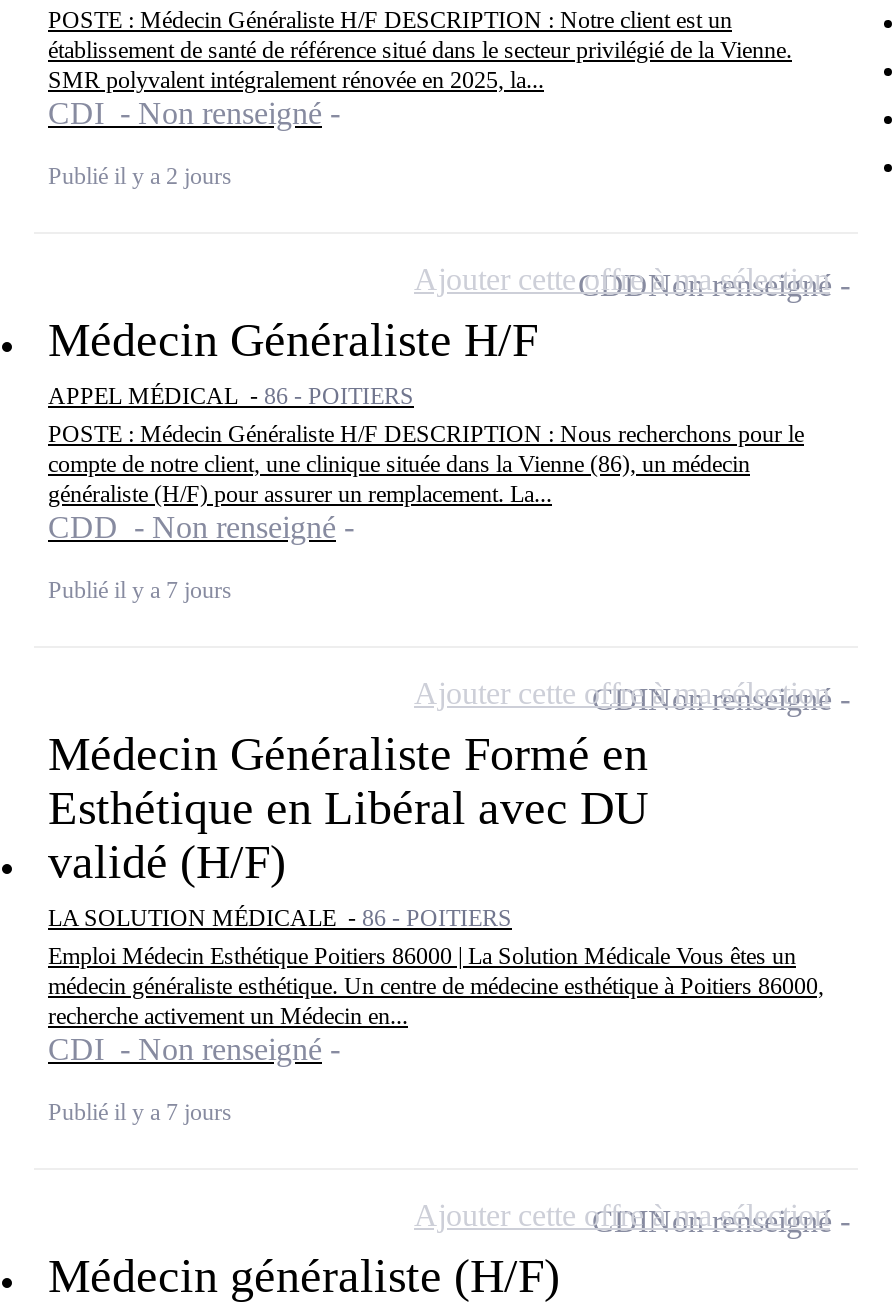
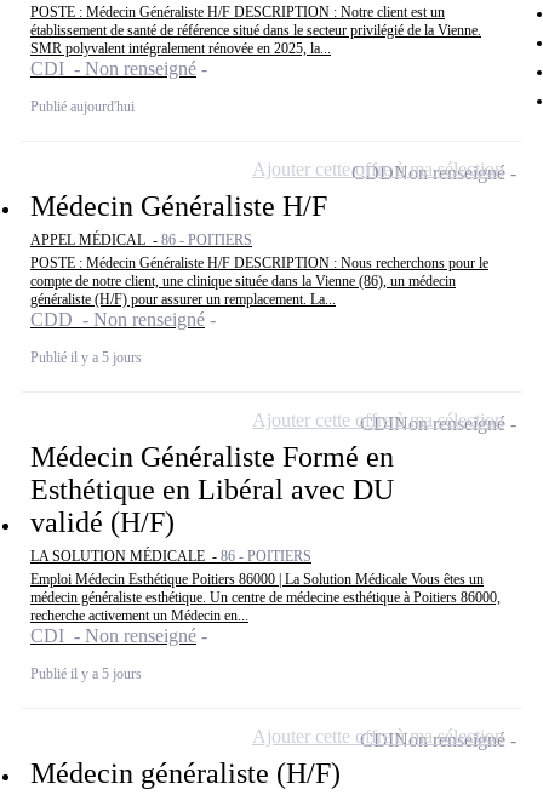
- Publié il y a 2 jours
+ Publié aujourd'hui

- Publié il y a 7 jours
+ Publié il y a 5 jours

- Publié il y a 7 jours
+ Publié il y a 5 jours
